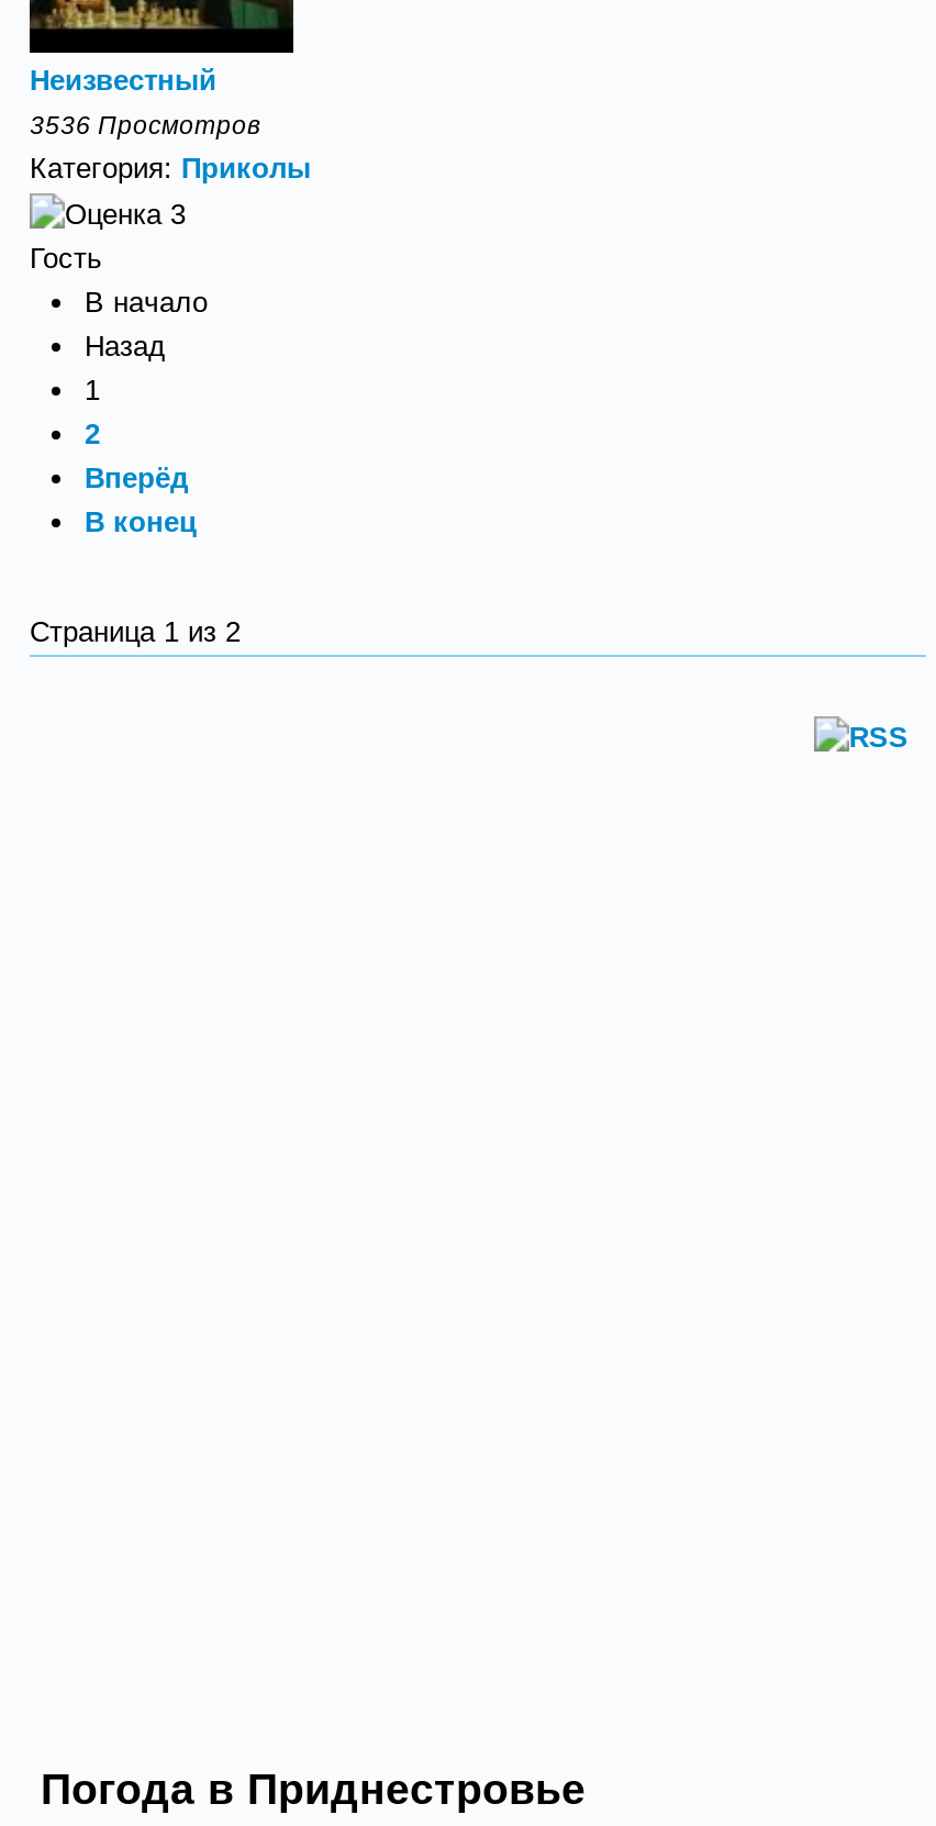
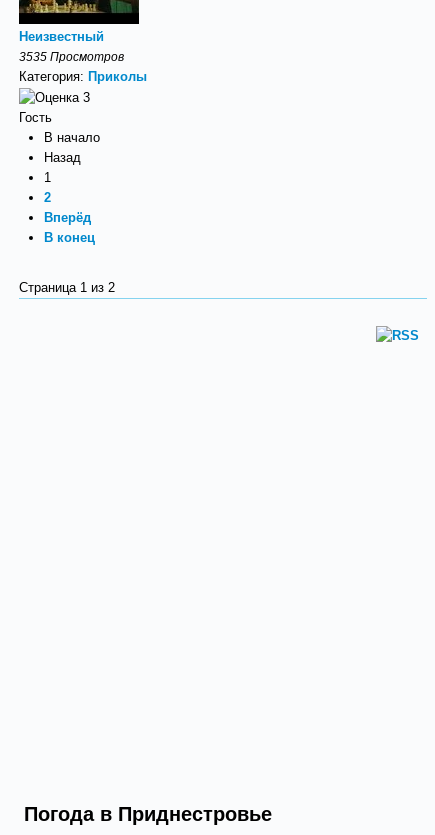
- 3536 Просмотров
+ 3535 Просмотров
